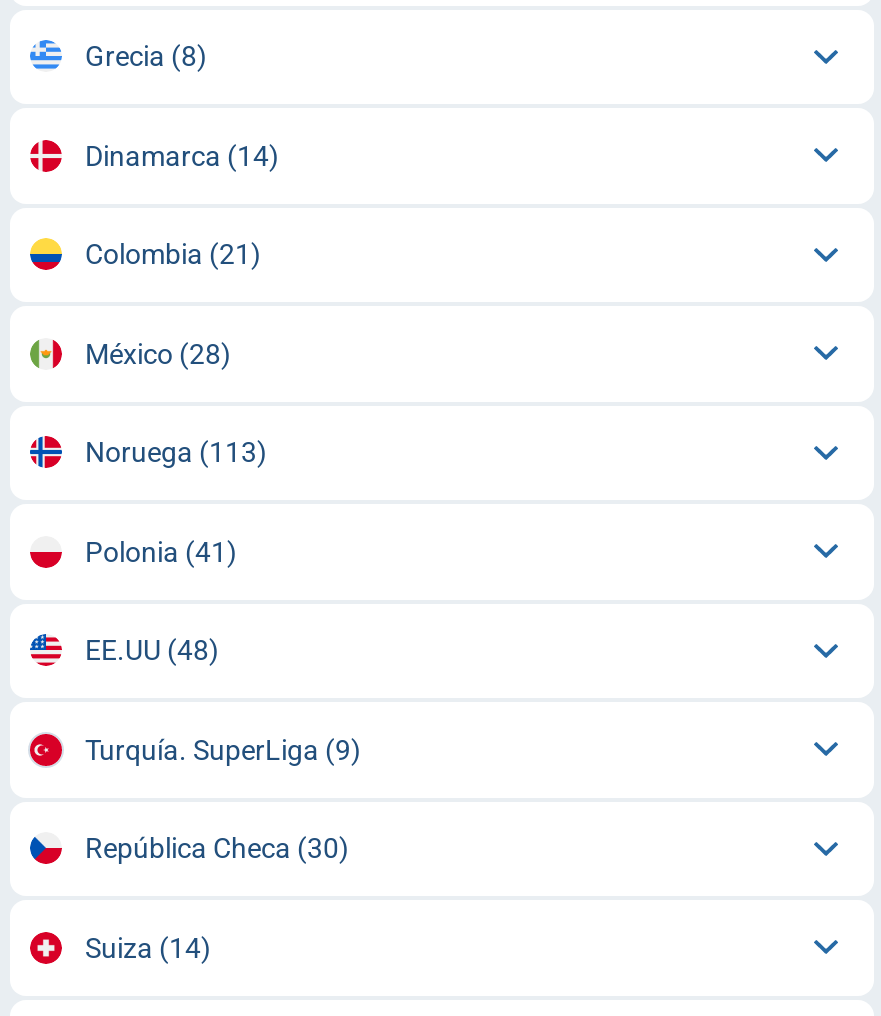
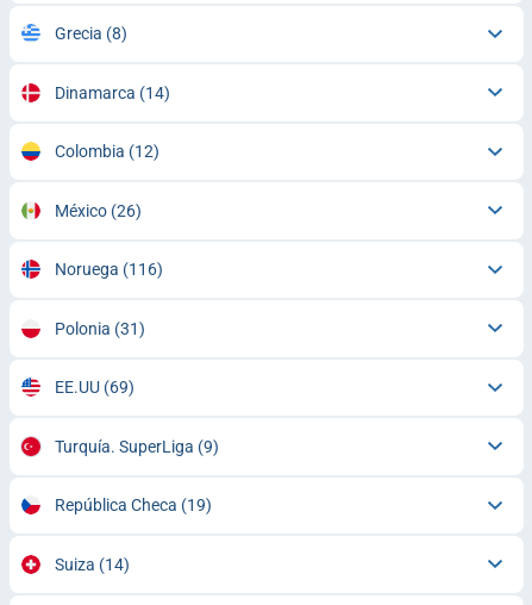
- Colombia (21)
+ Colombia (12)

- México (28)
+ México (26)

- Noruega (113)
+ Noruega (116)

- Polonia (41)
+ Polonia (31)

- EE.UU (48)
+ EE.UU (69)

- República Checa (30)
+ República Checa (19)
